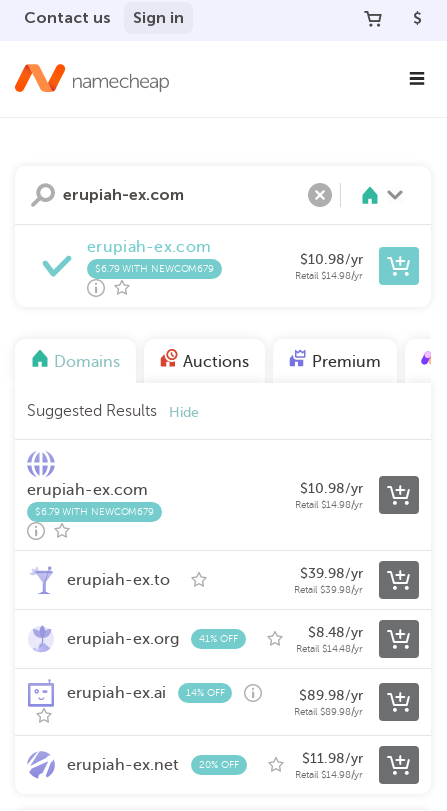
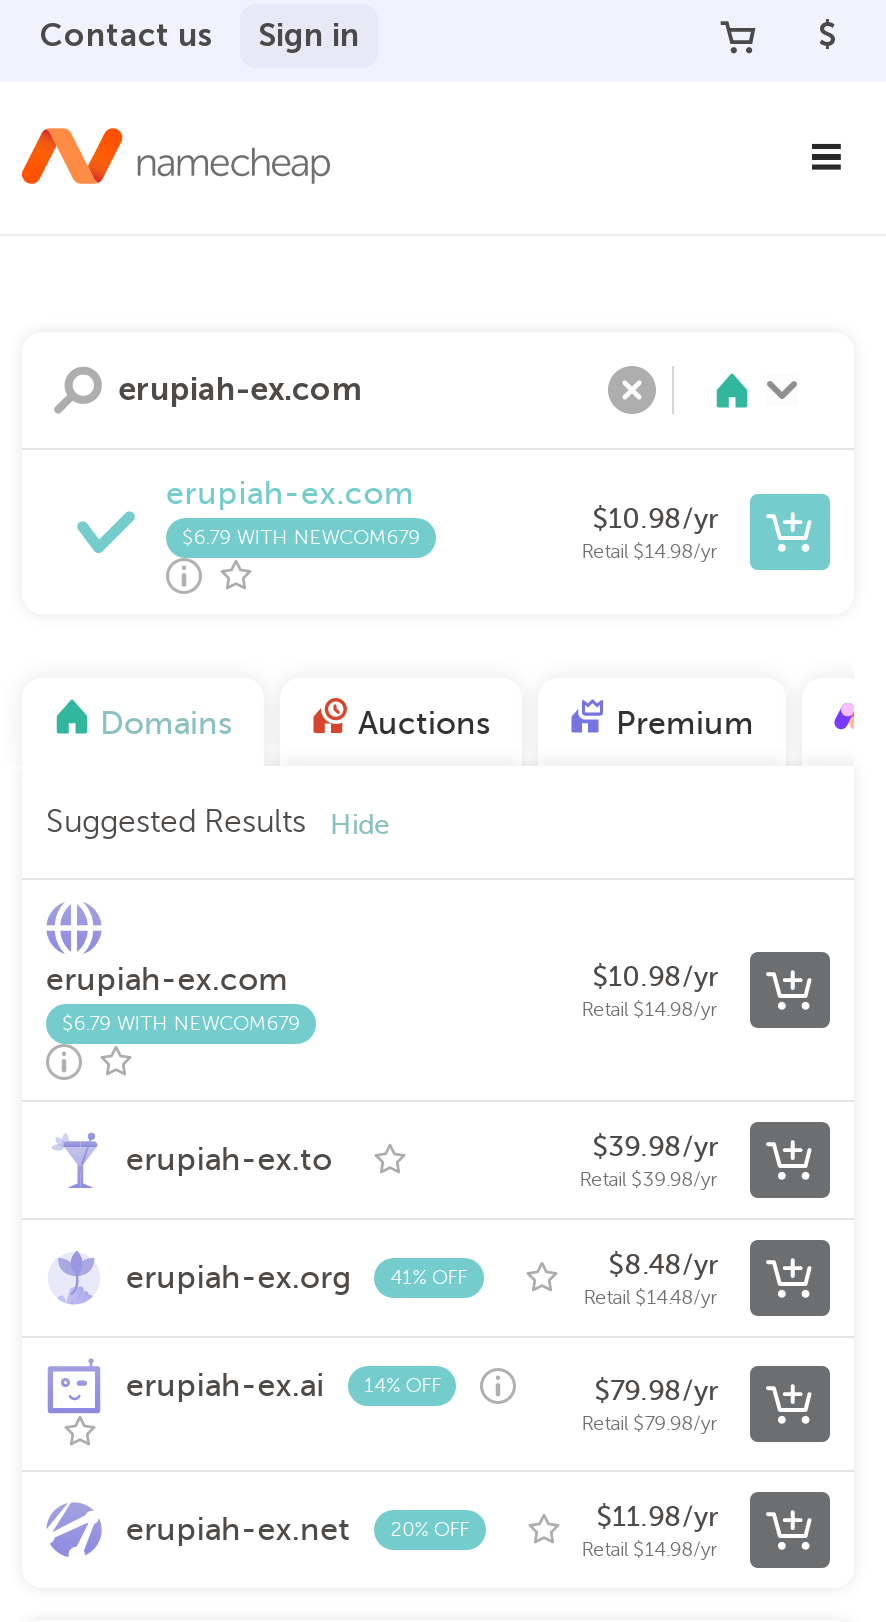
- $89.98/yr
+ $79.98/yr

- Retail $89.98/yr
+ Retail $79.98/yr
